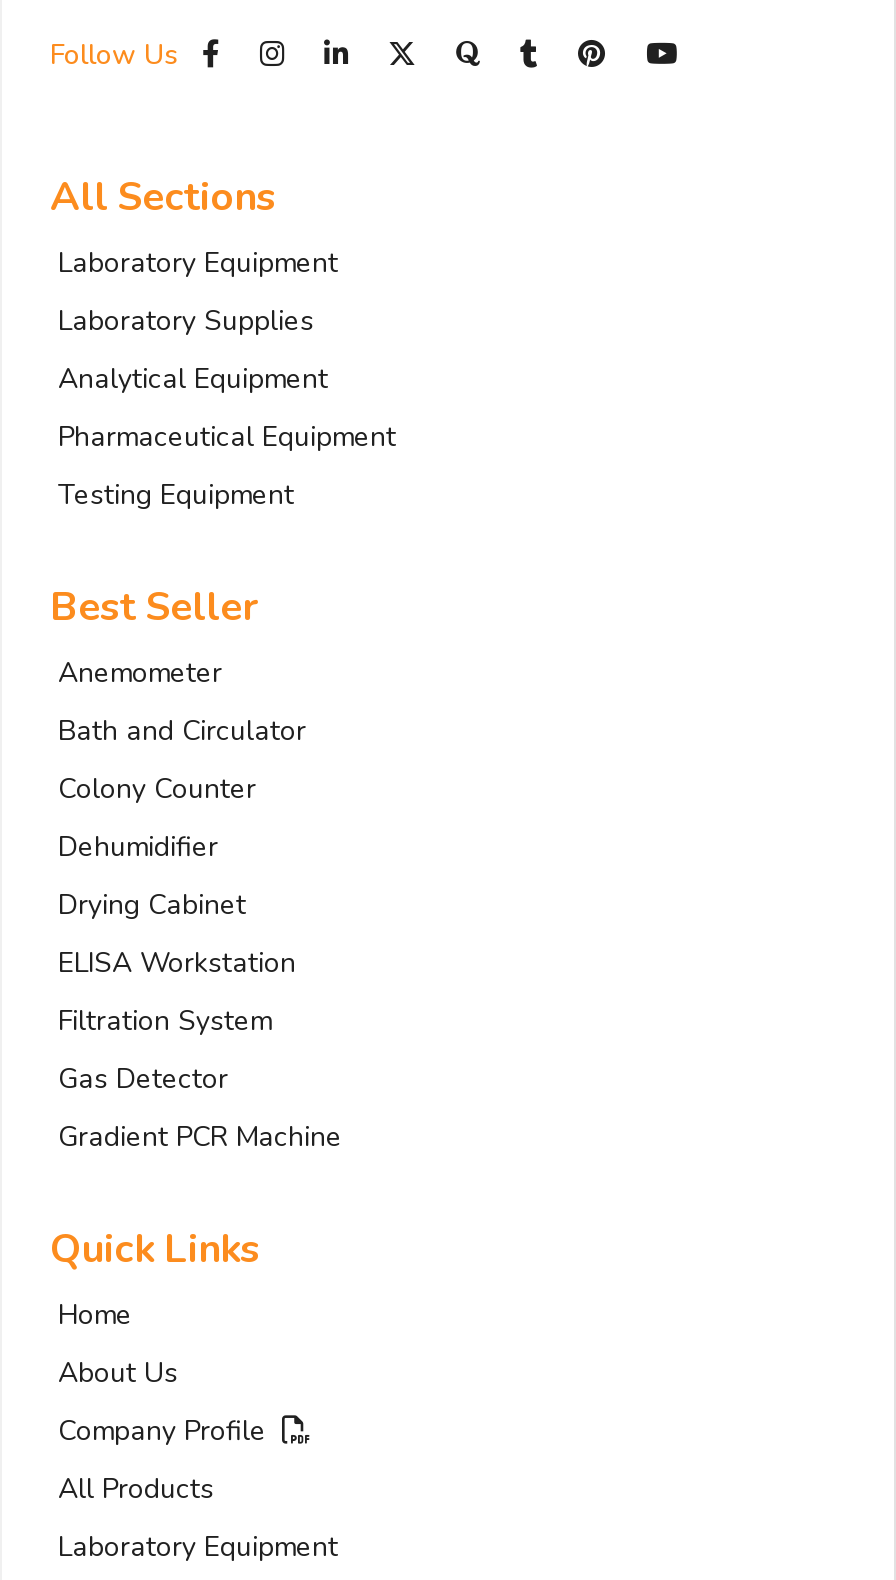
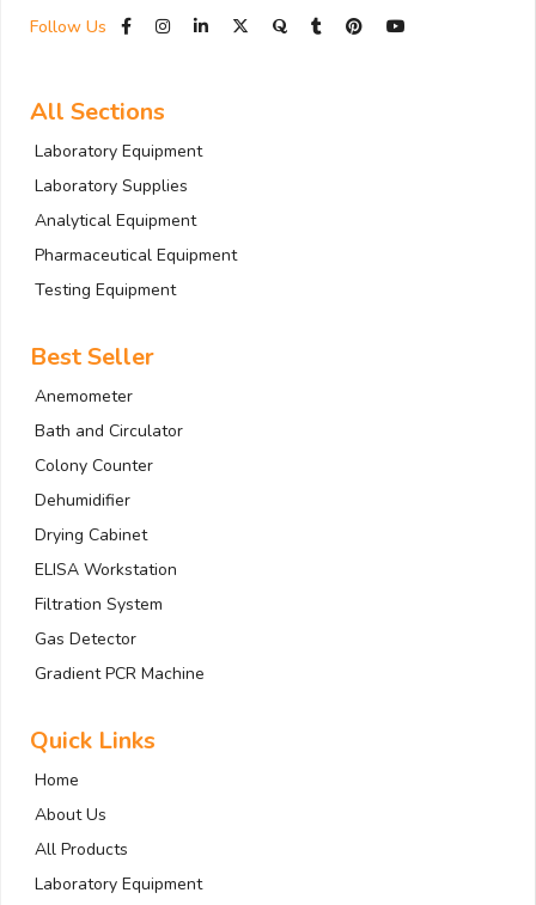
- Company Profile
